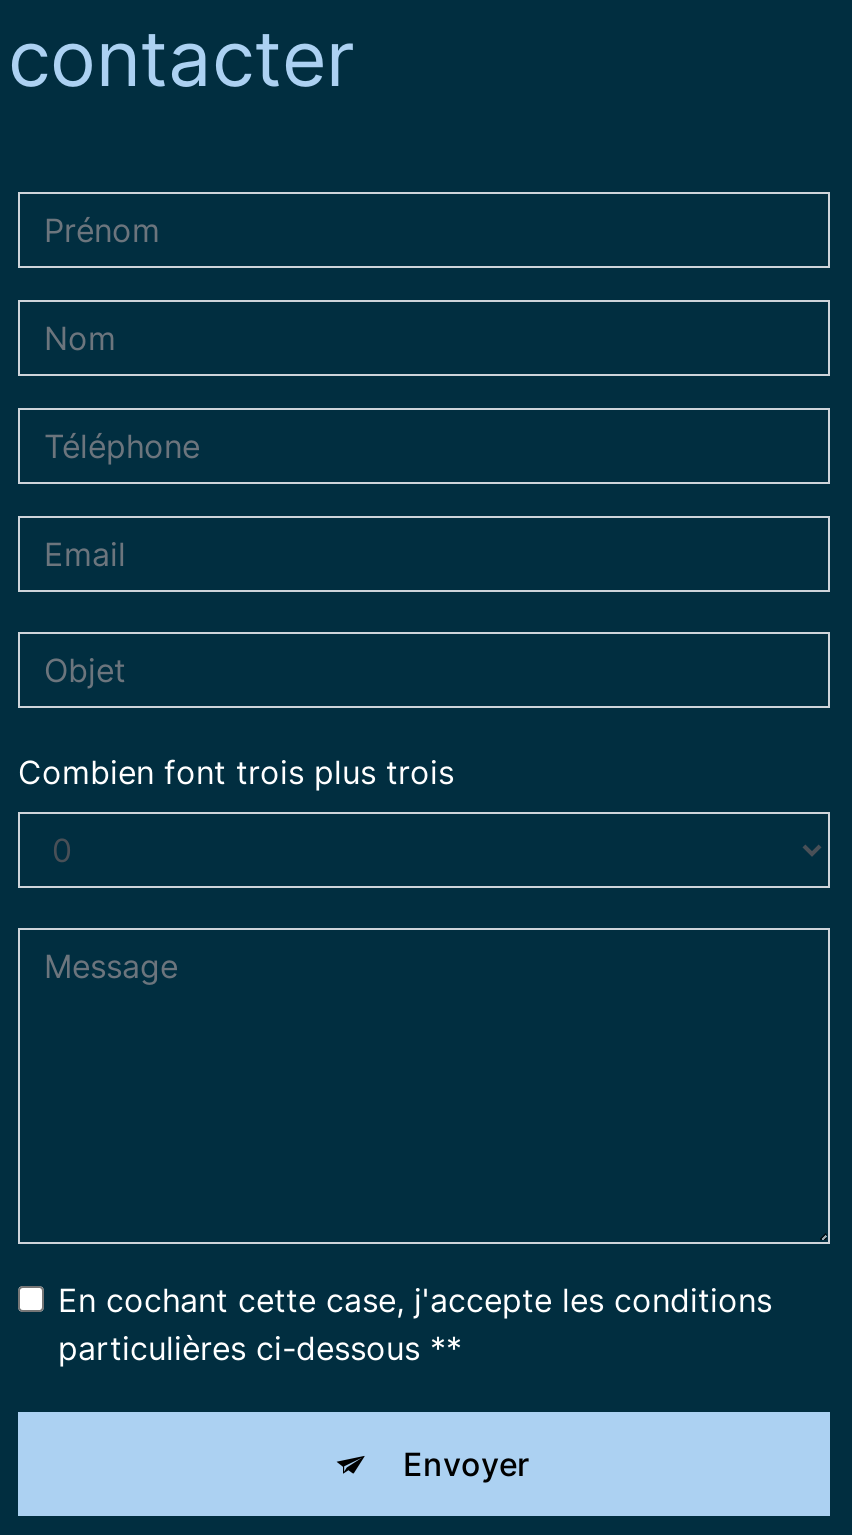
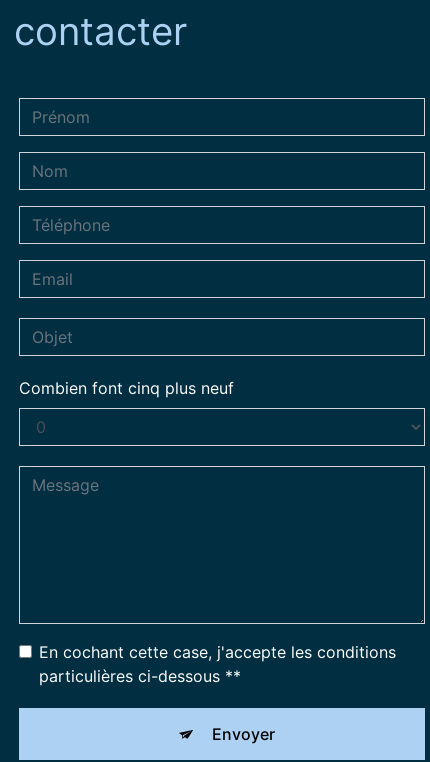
- Combien font trois plus trois
+ Combien font cinq plus neuf
